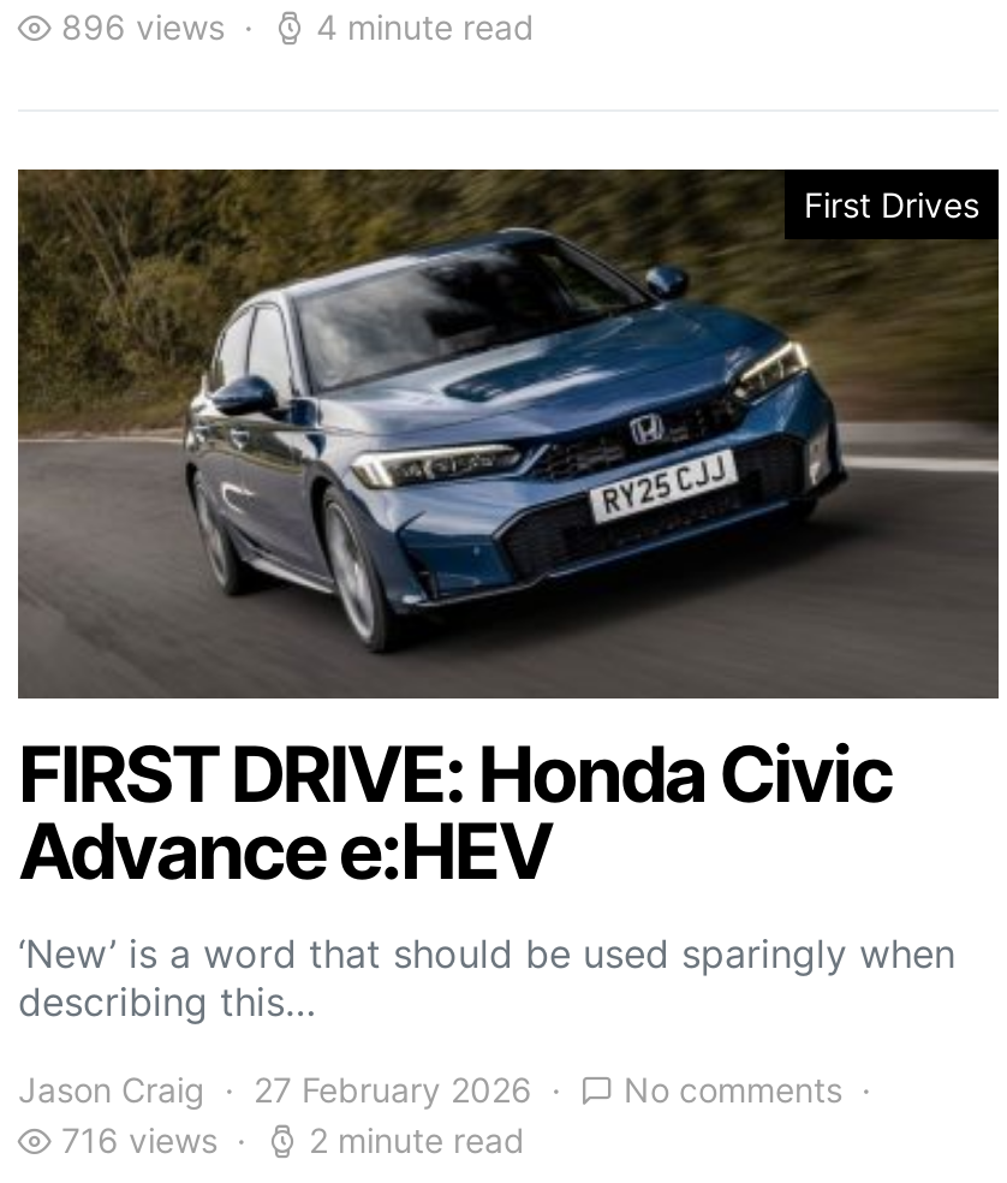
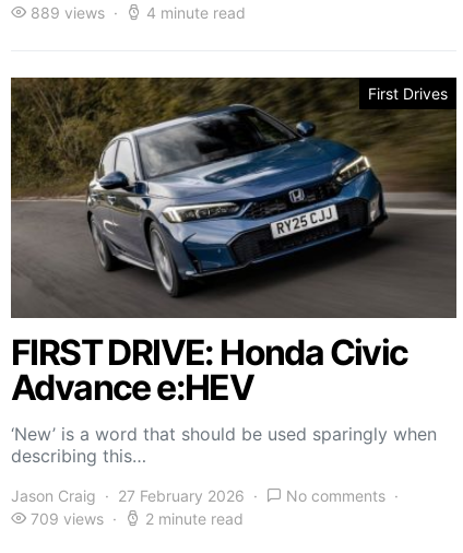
- 896 views
+ 889 views

- 716 views
+ 709 views
